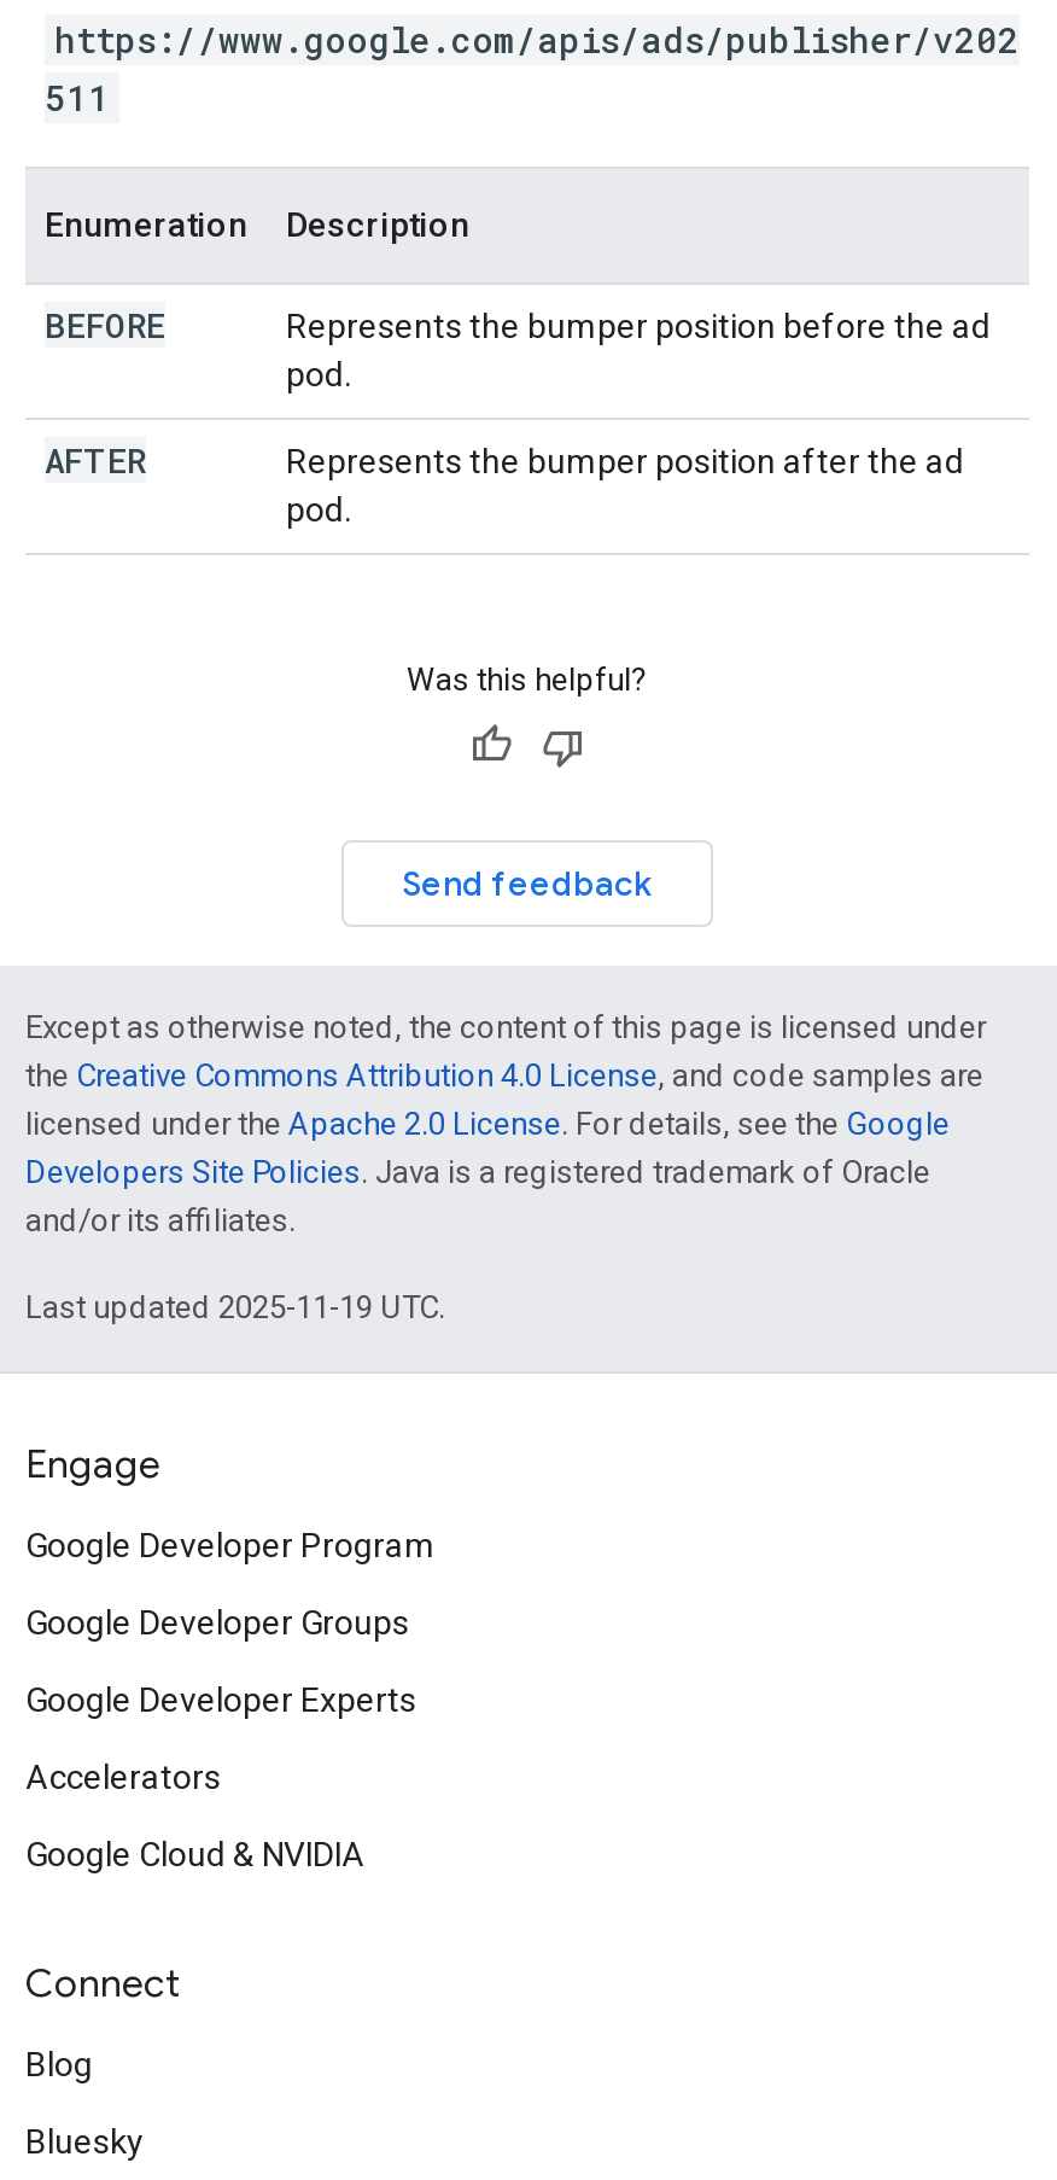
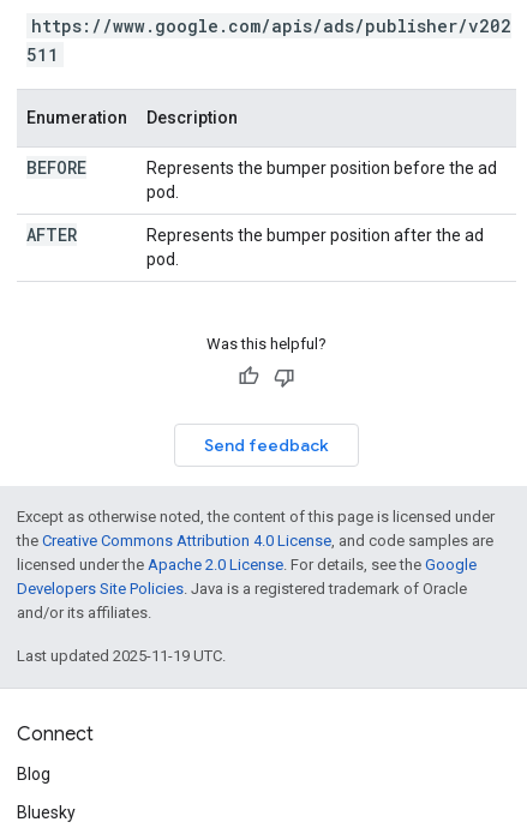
- Engage
- Google Developer Program
- Google Developer Groups
- Google Developer Experts
- Accelerators
- Google Cloud & NVIDIA
